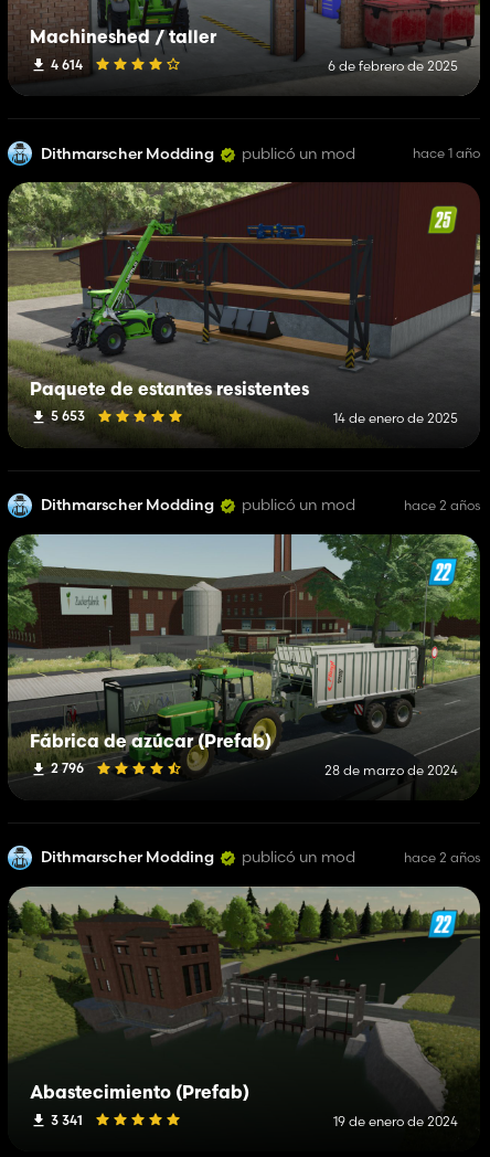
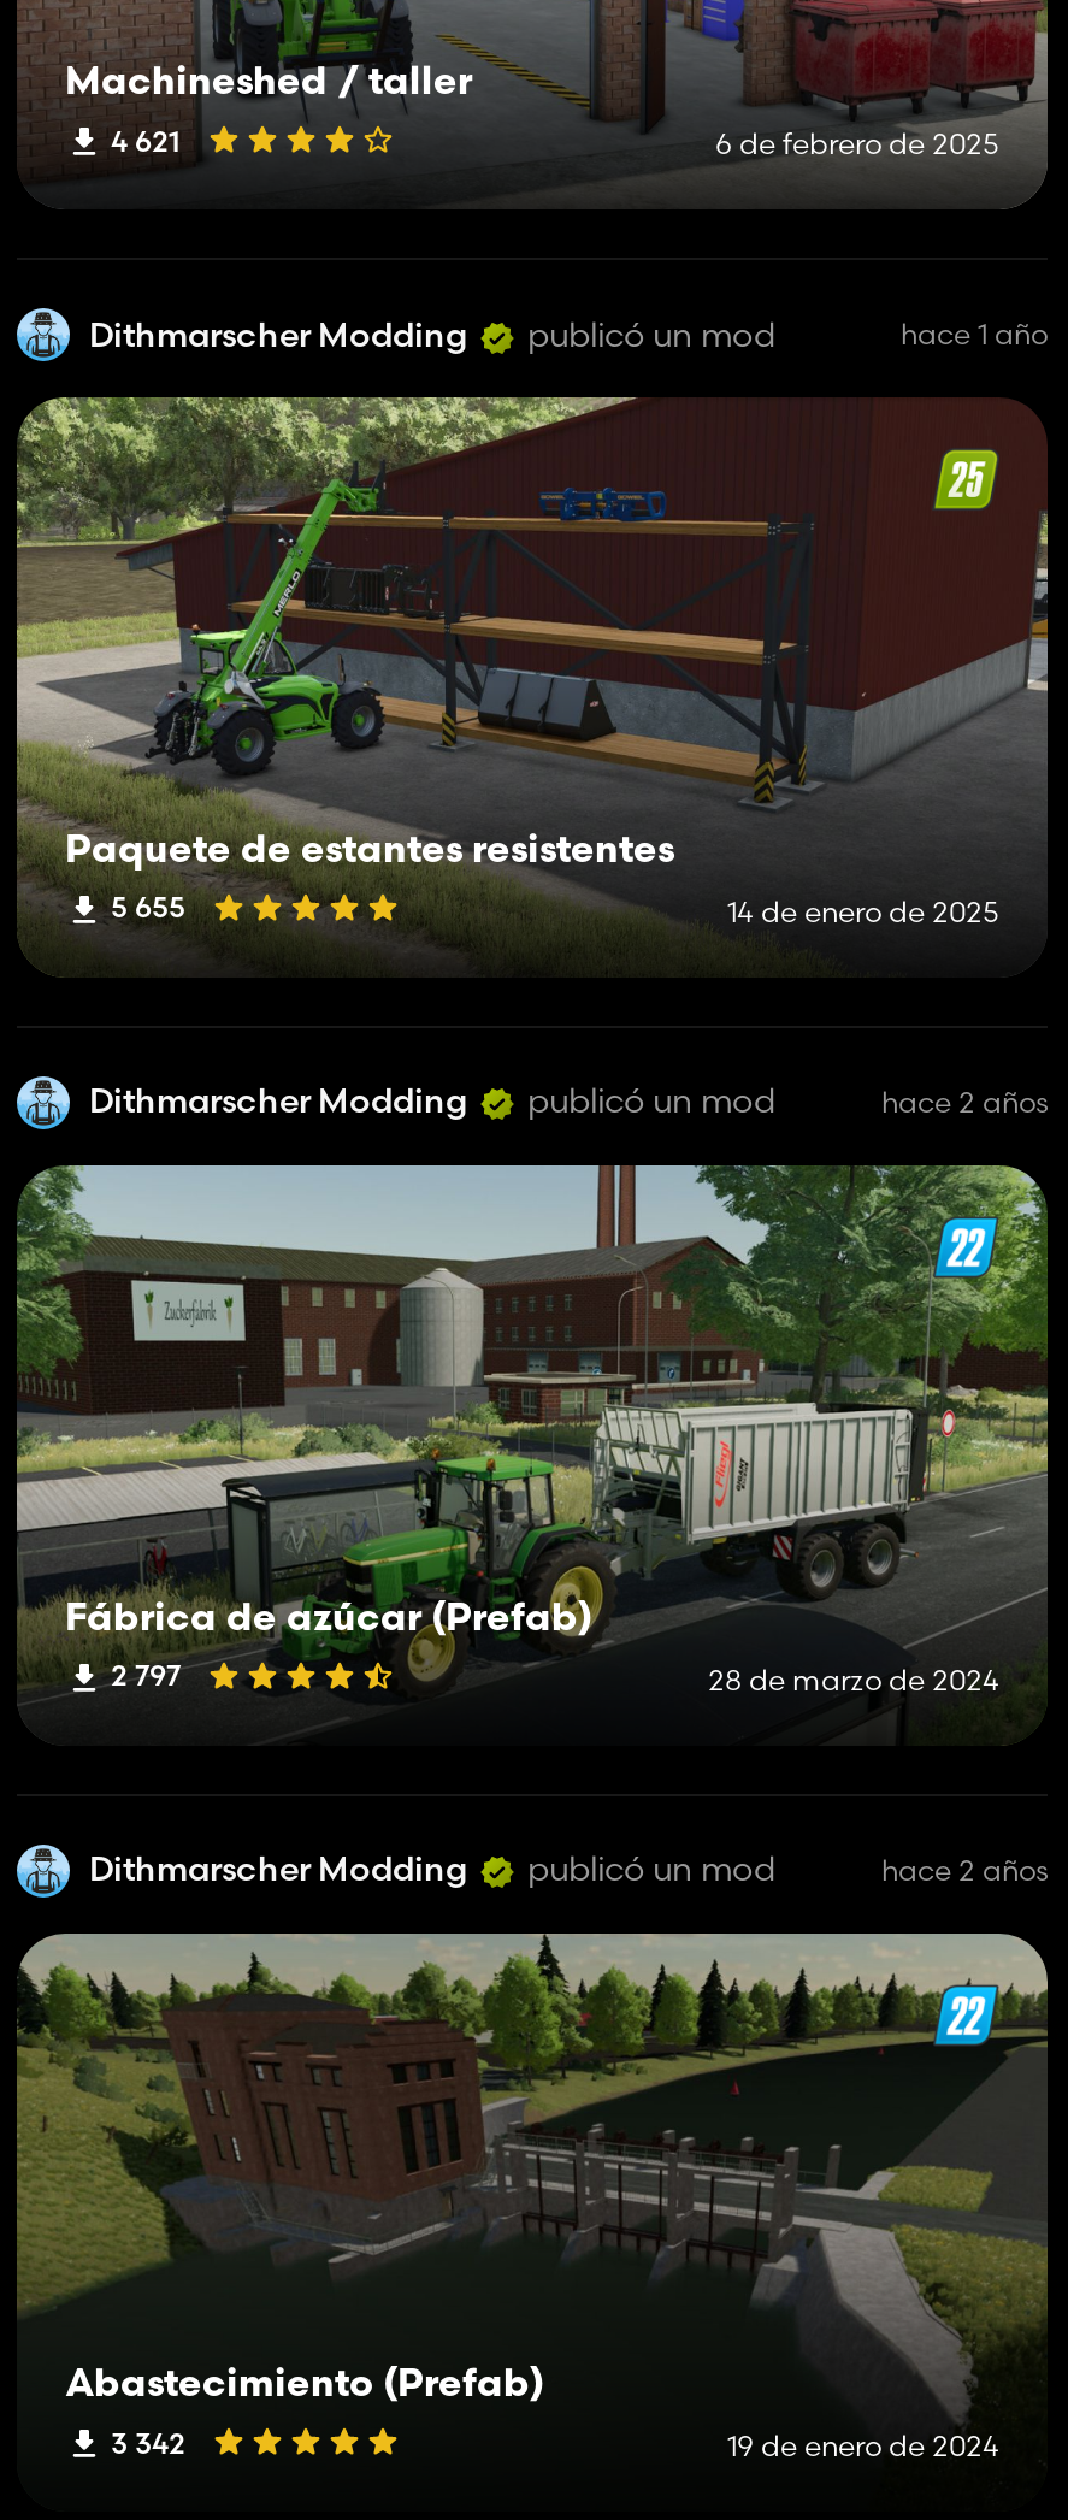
- 4 614
+ 4 621

- 5 653
+ 5 655

- 2 796
+ 2 797

- 3 341
+ 3 342
